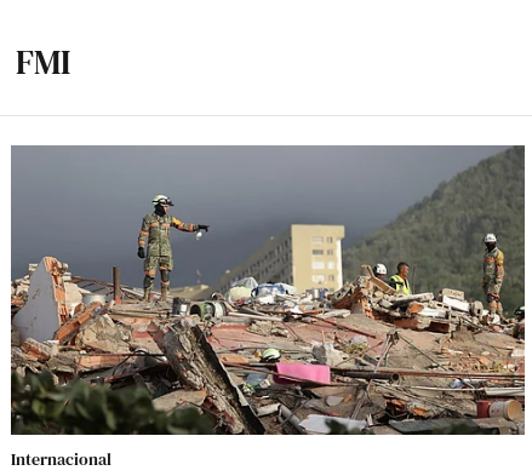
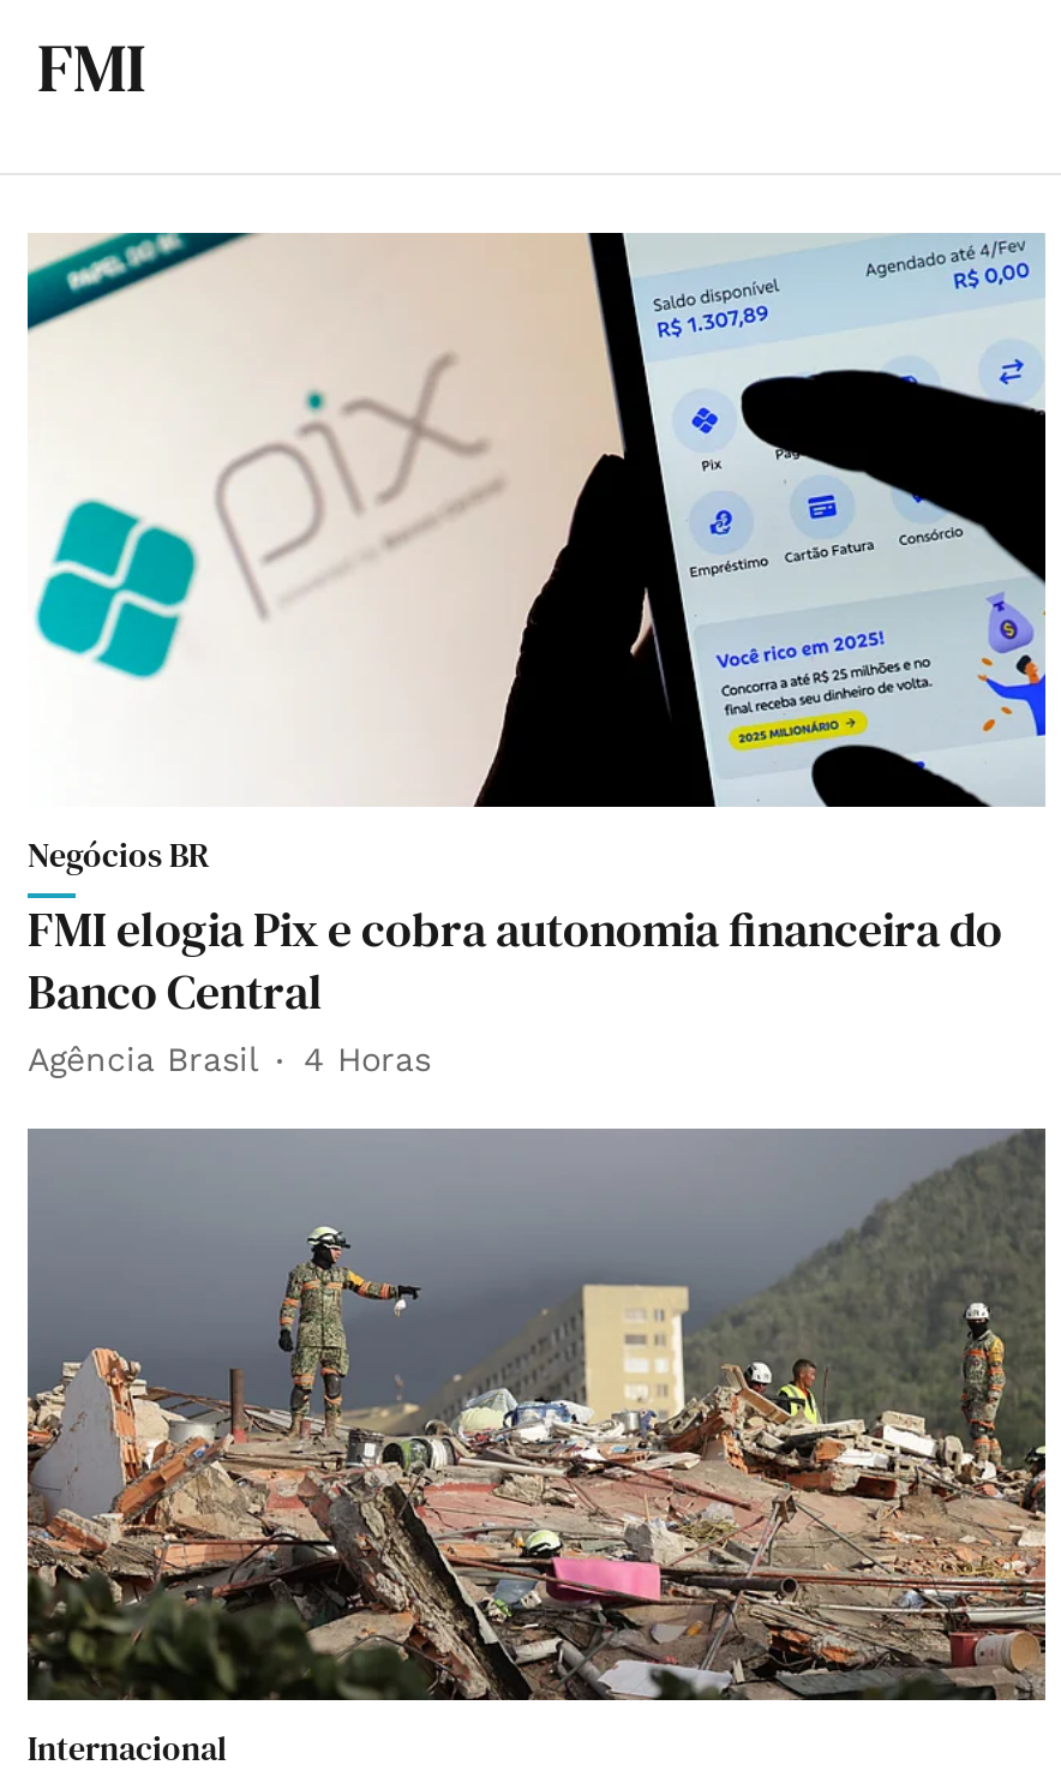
+ [image]
+ Negócios BR
+ FMI elogia Pix e cobra autonomia financeira do
+ Banco Central
+ Agência Brasil
+ 4 Horas
